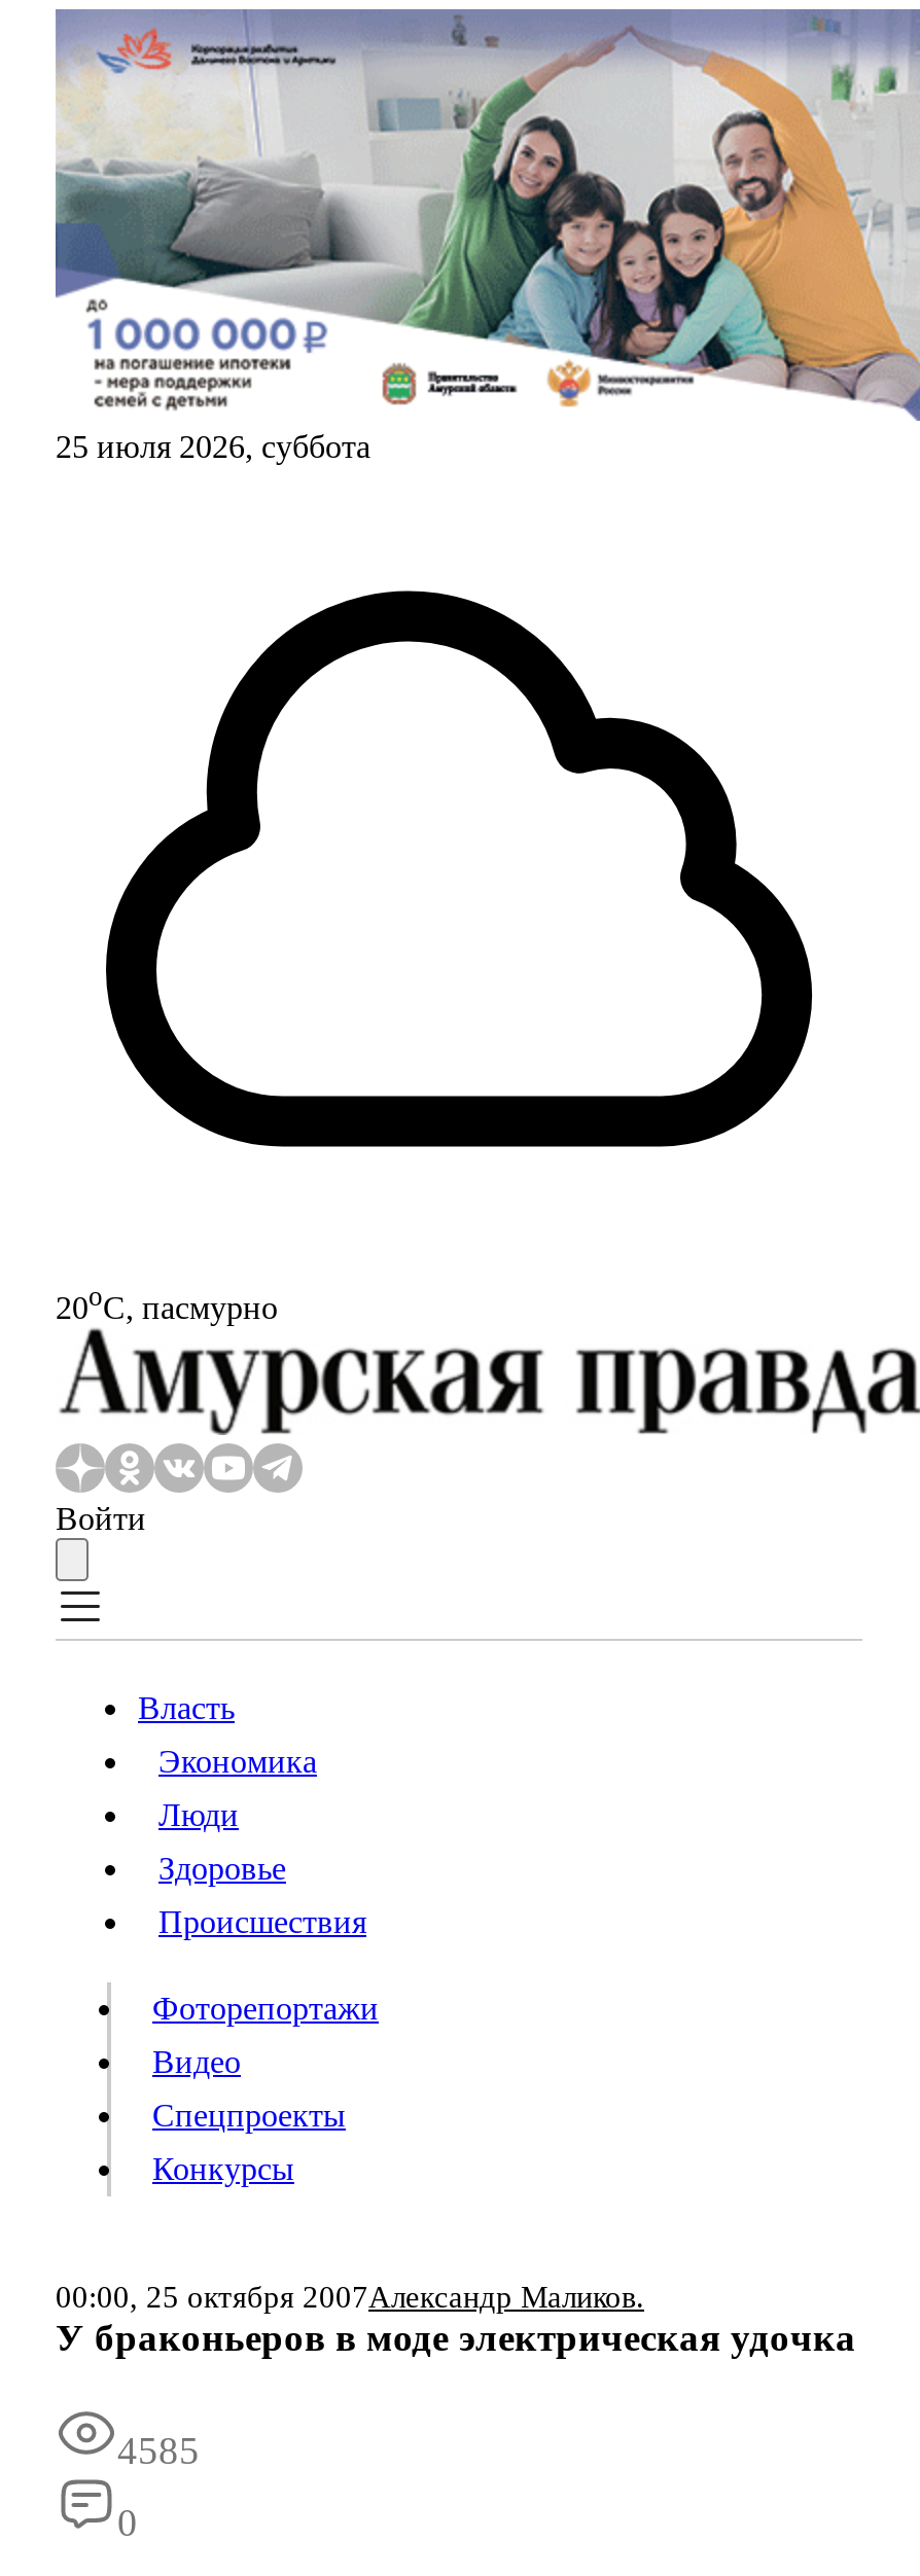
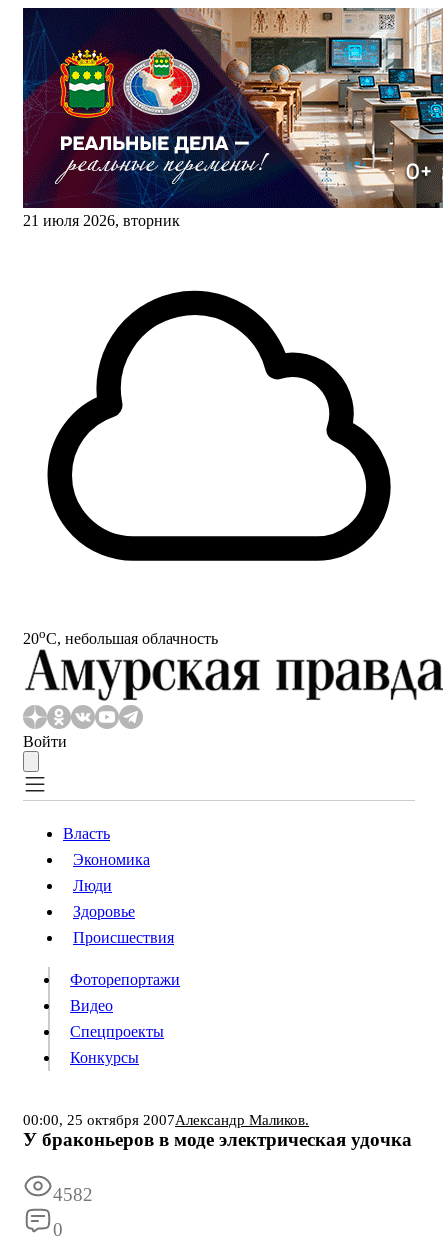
- [image]
- 25 июля 2026, суббота
+ [image]
+ 21 июля 2026, вторник

- 20oС, пасмурно
+ 20oС, небольшая облачность

- 4585
+ 4582
